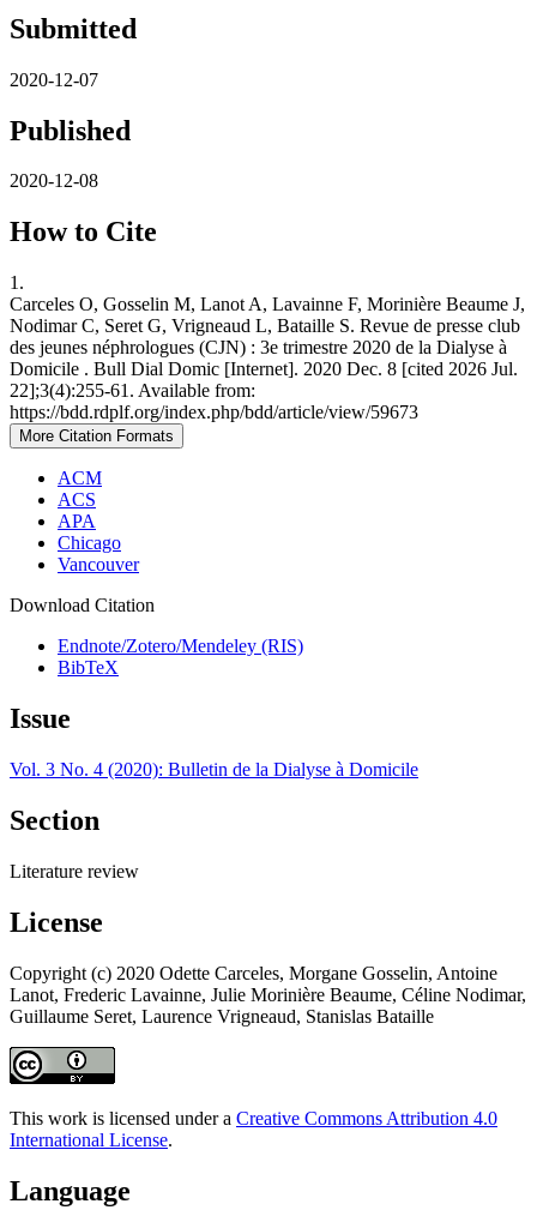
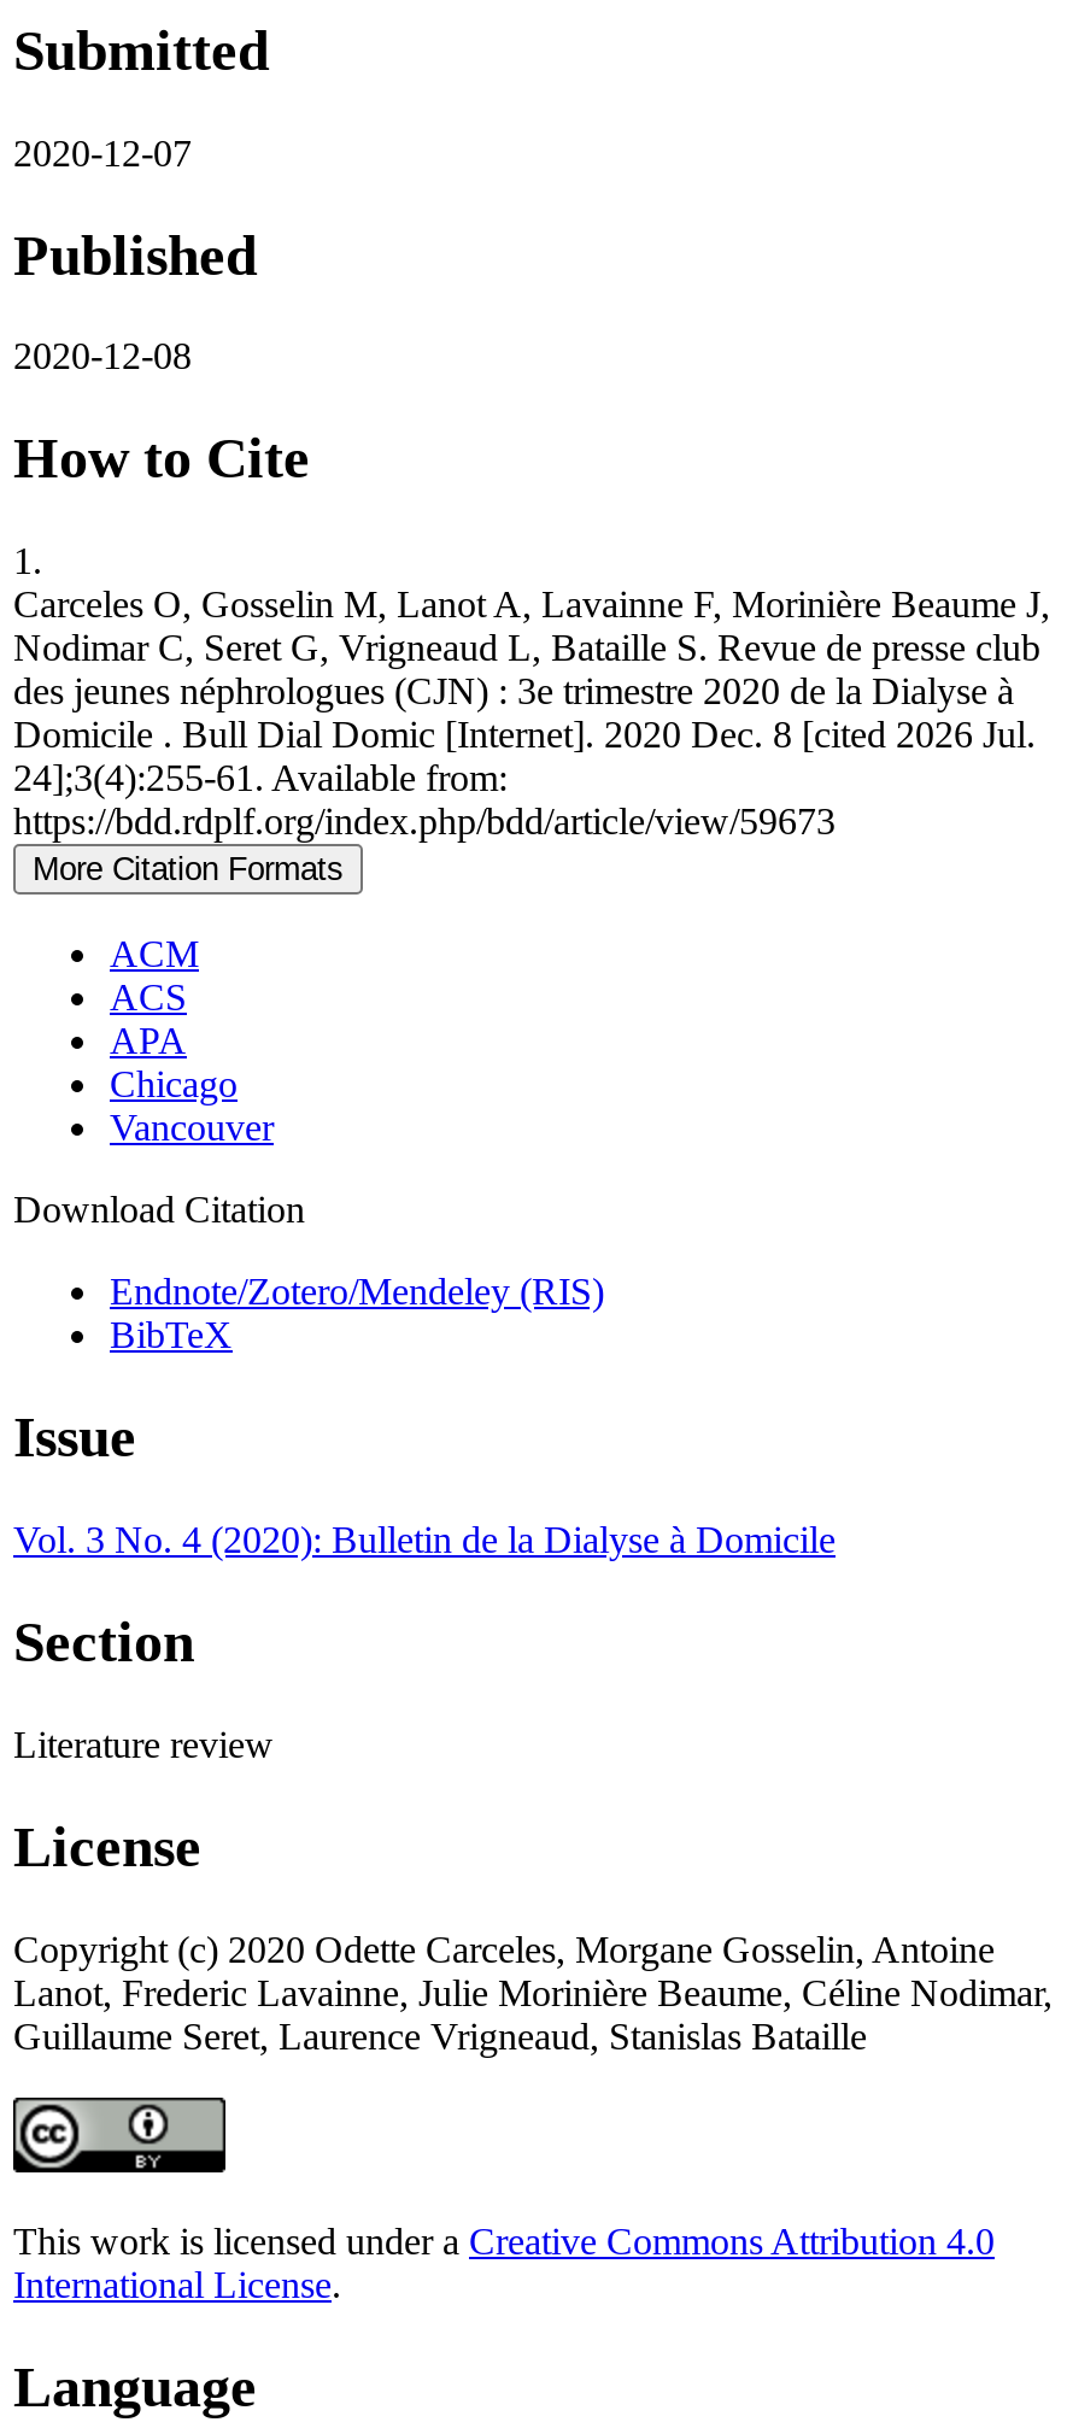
- 22];3(4):255-61. Available from:
+ 24];3(4):255-61. Available from:
